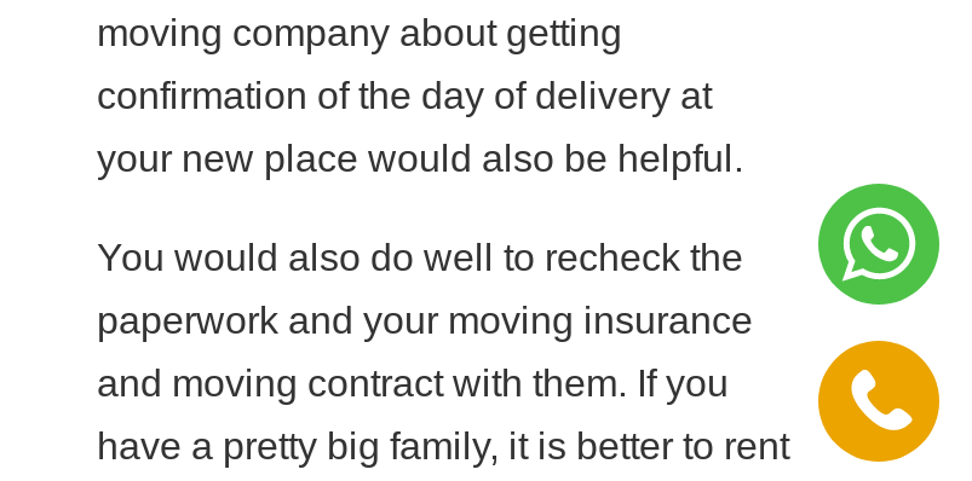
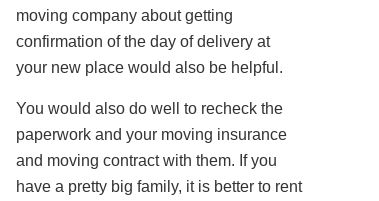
- [image]

- [image]
